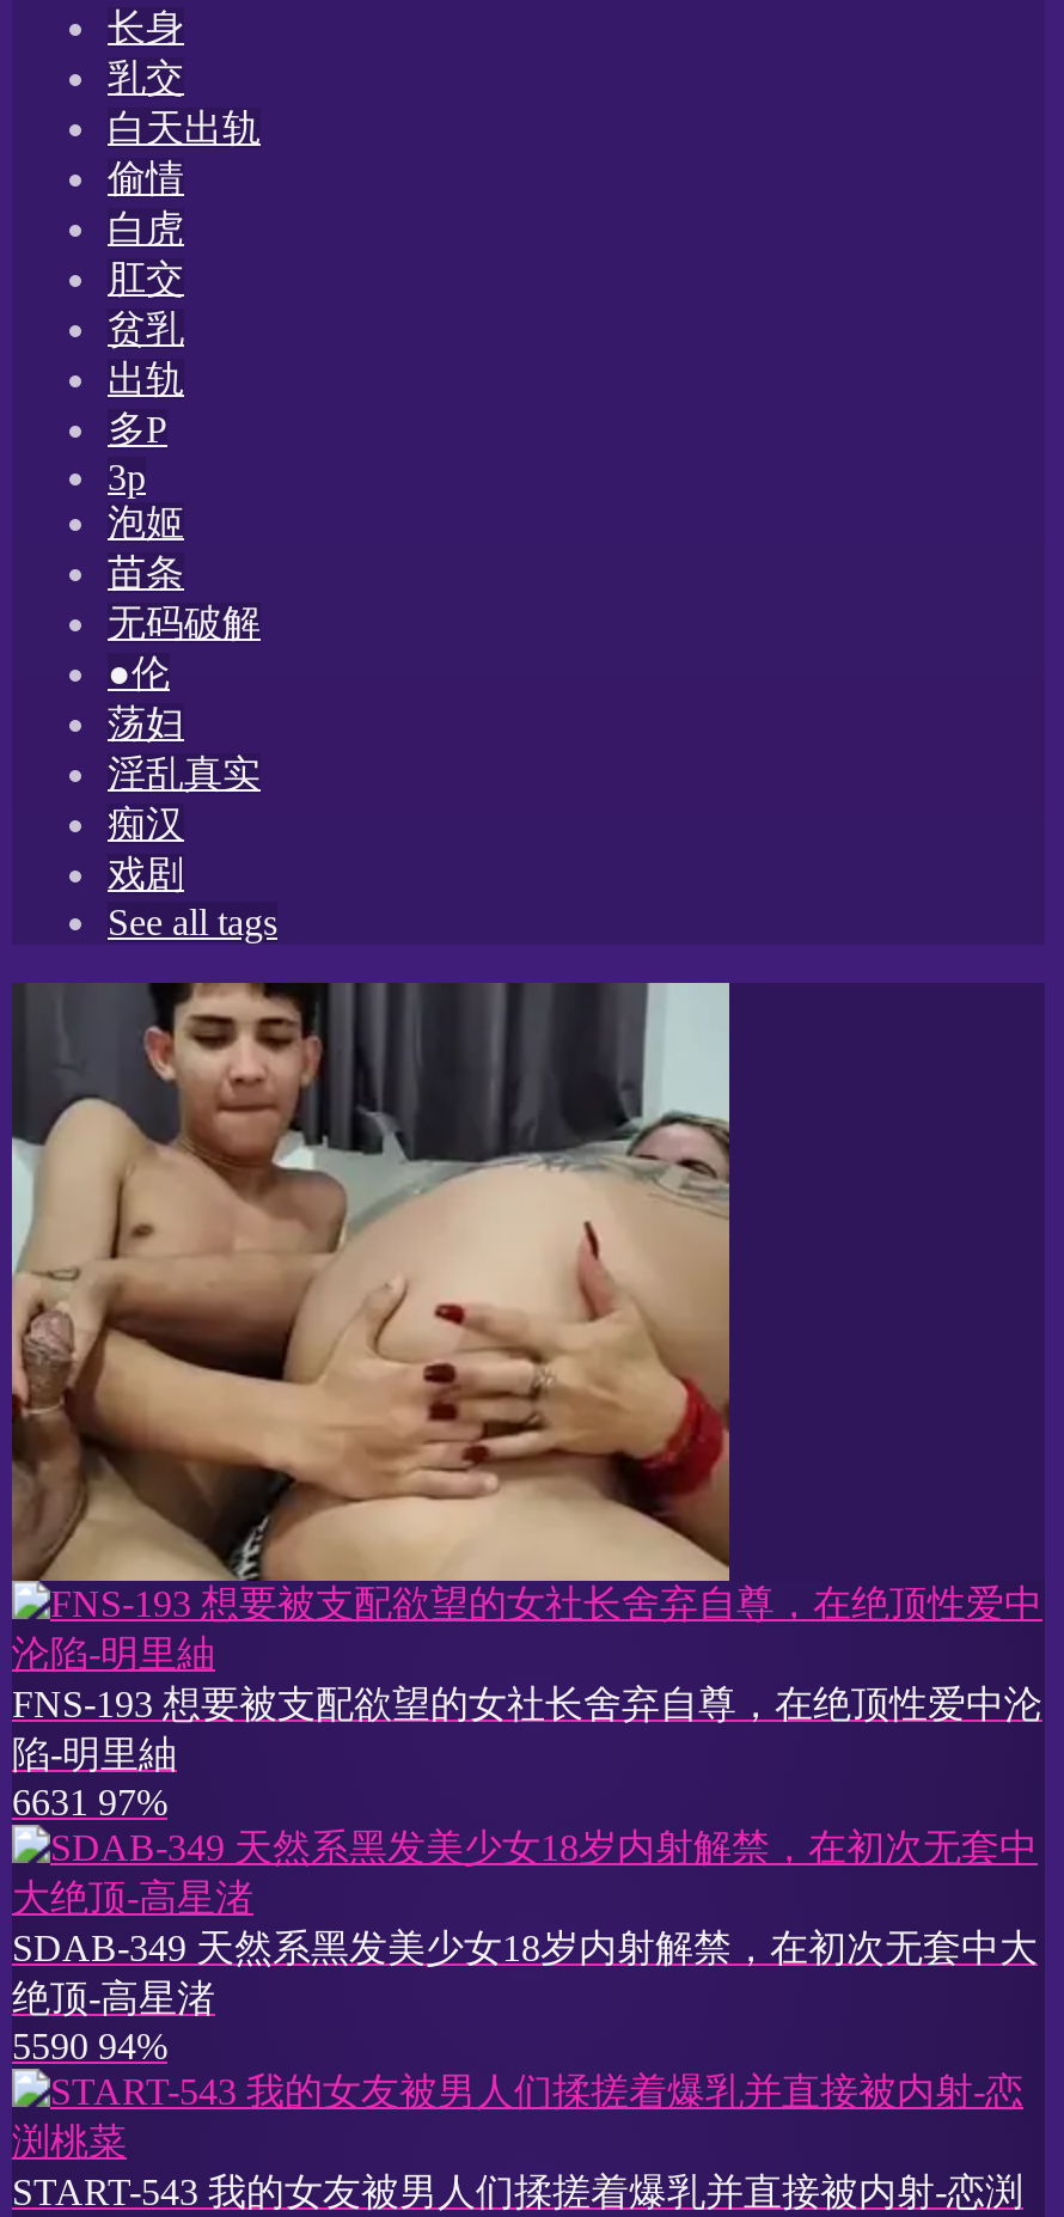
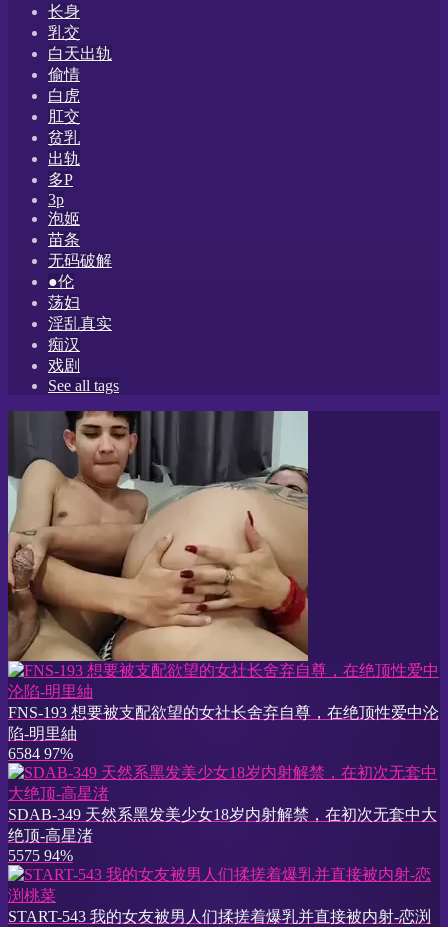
- 6631 97%
+ 6584 97%

- 5590 94%
+ 5575 94%
